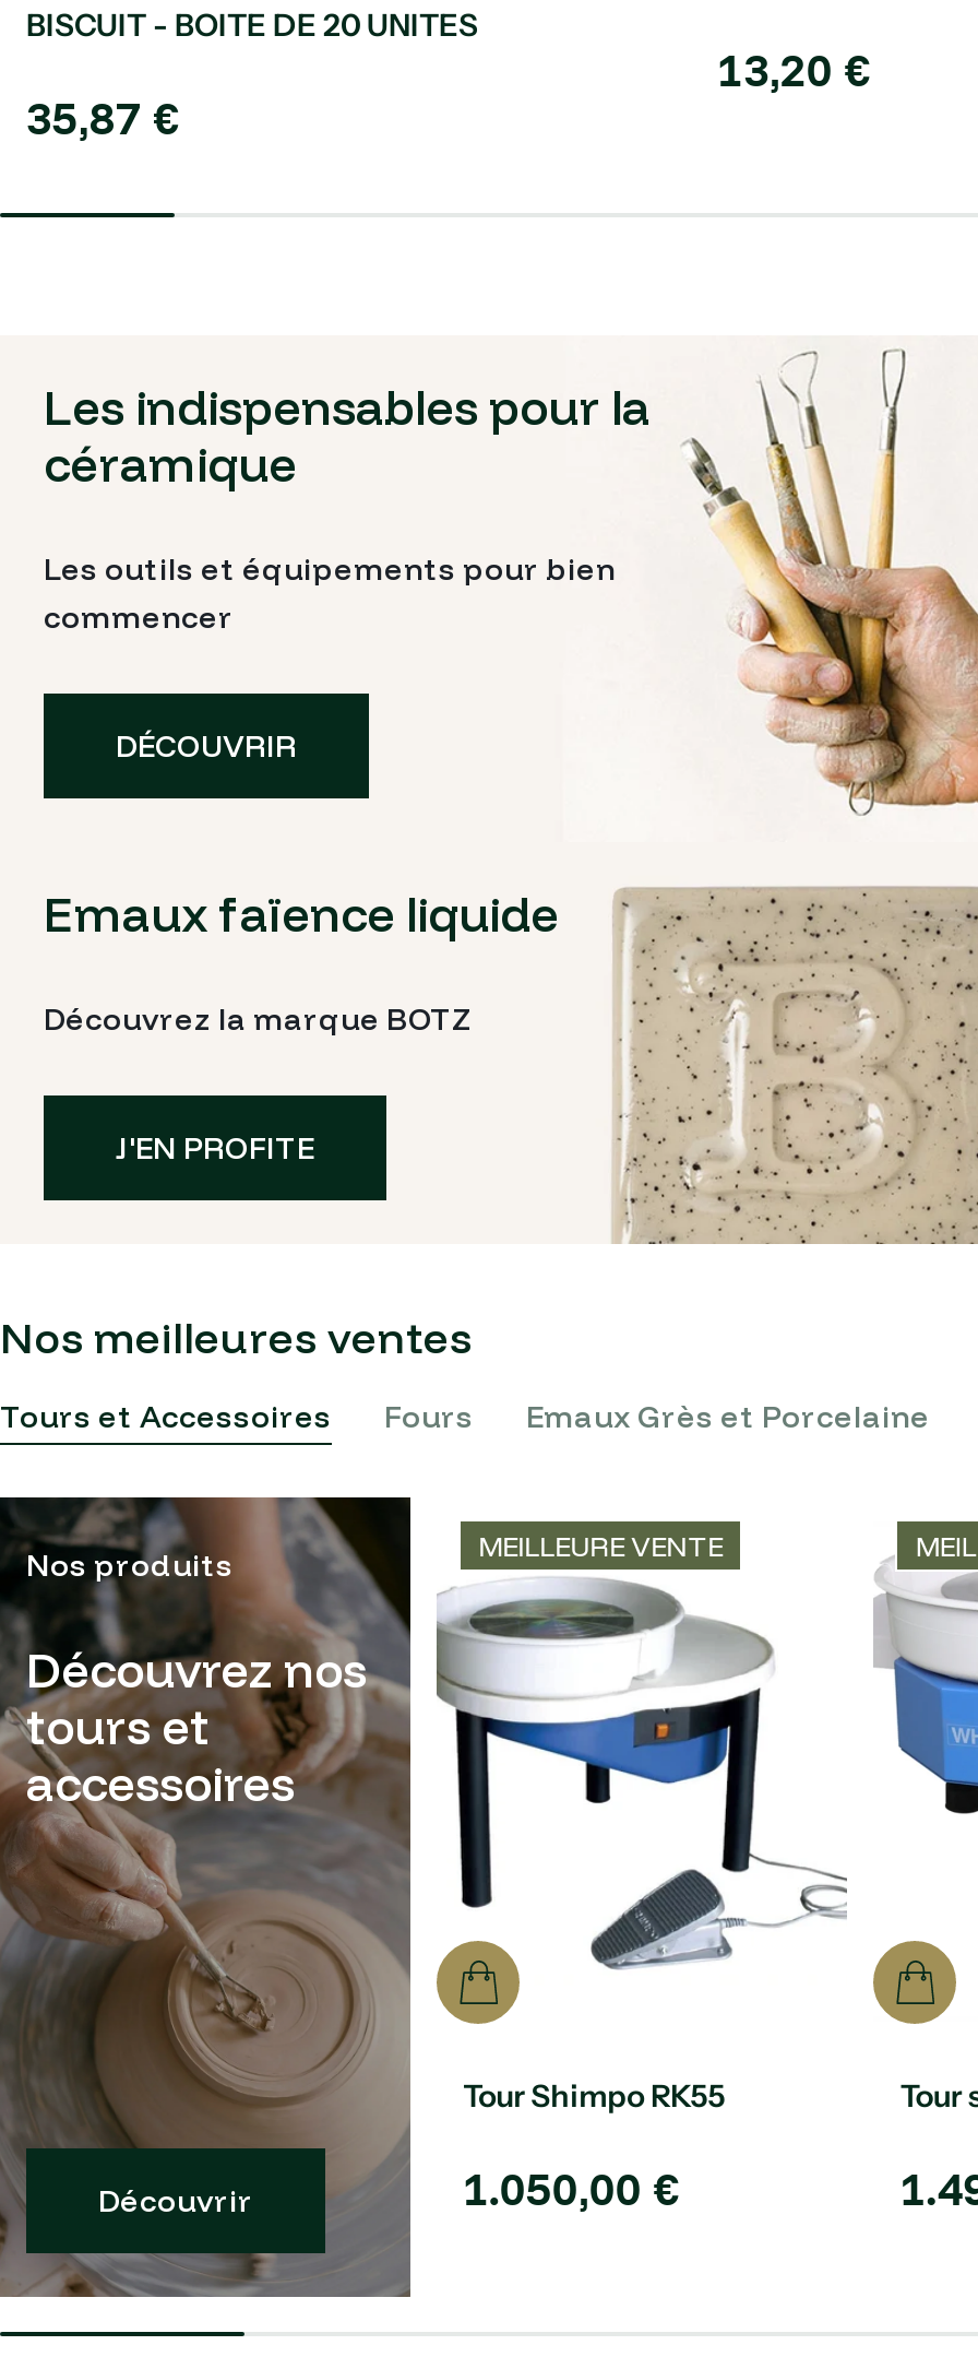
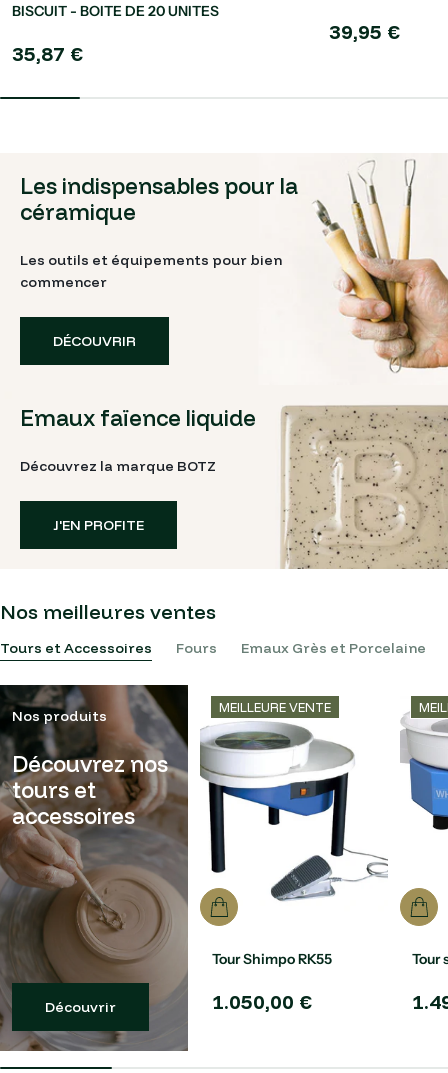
- 13,20 €
+ 39,95 €
